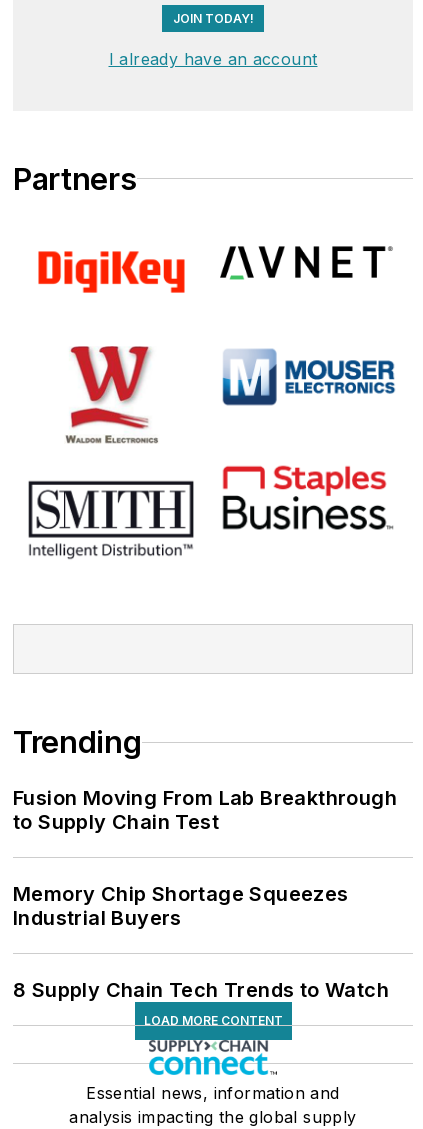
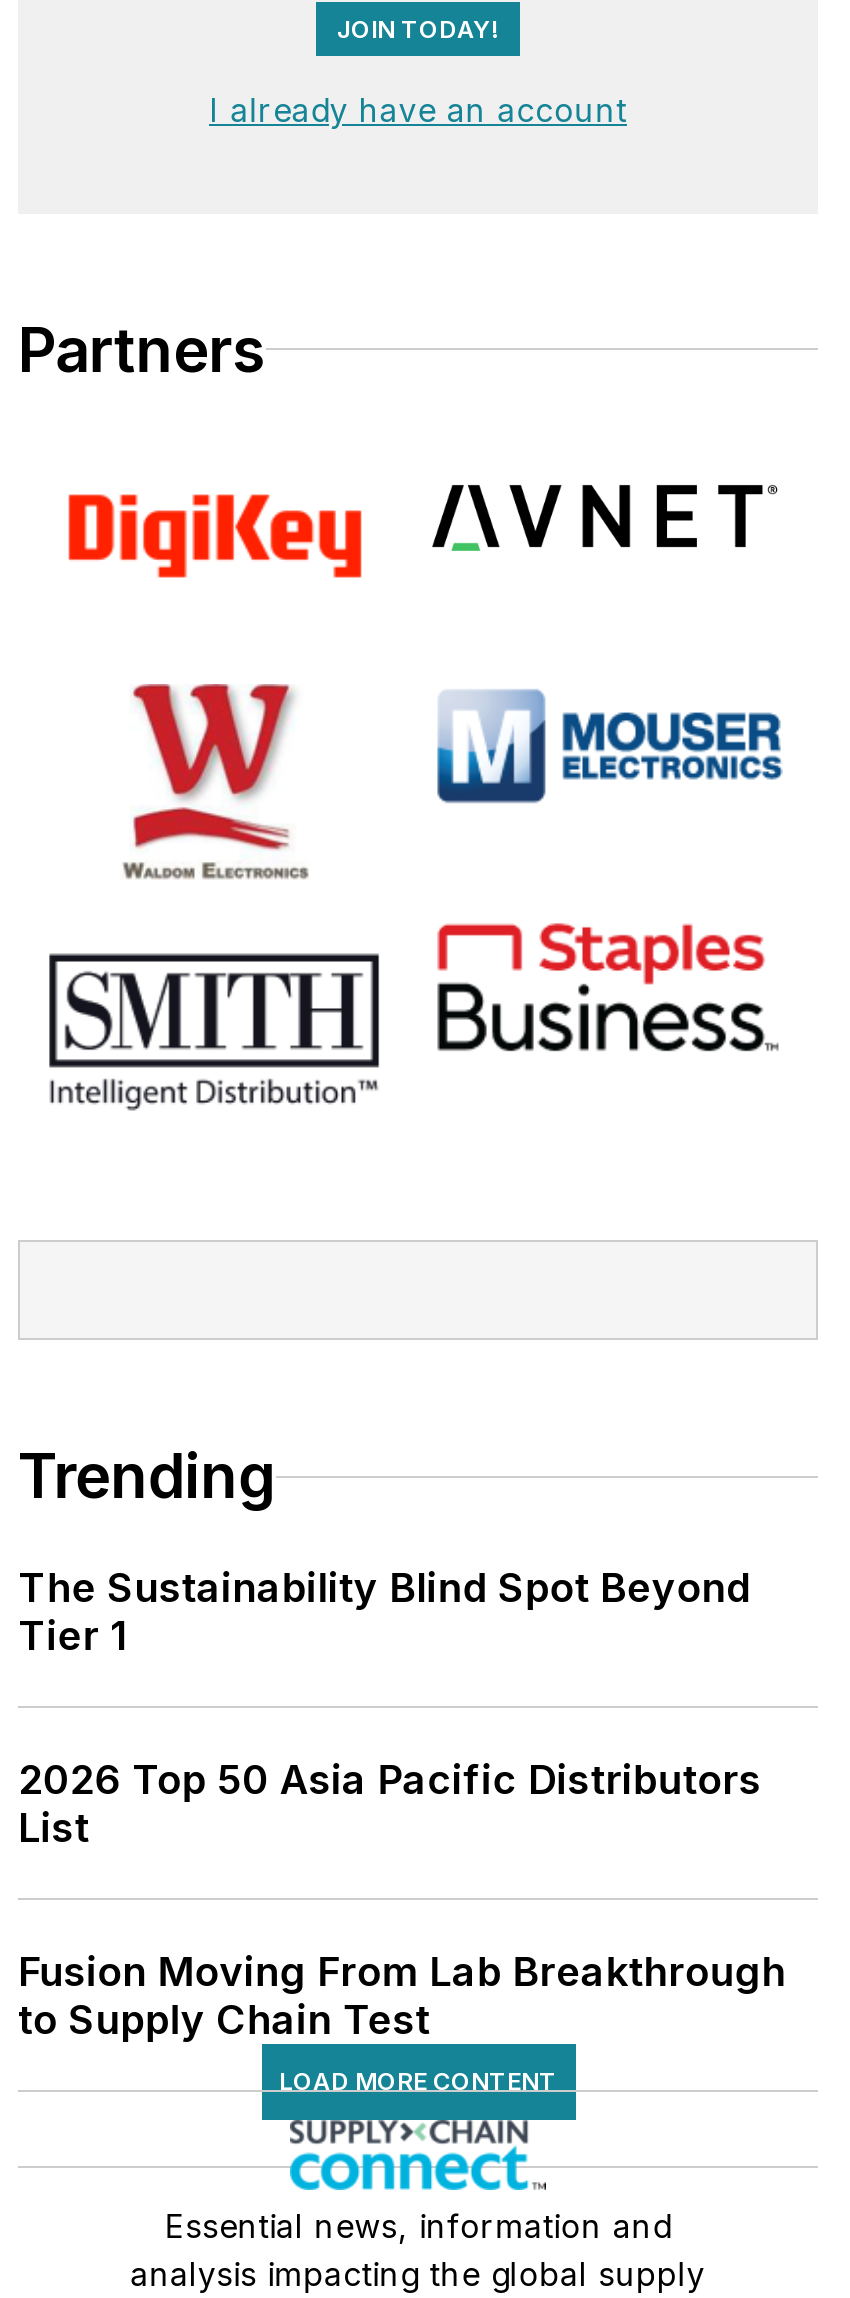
+ The Sustainability Blind Spot Beyond
+ Tier 1
+ 2026 Top 50 Asia Pacific Distributors
+ List

moved down: Fusion Moving From Lab Breakthrough | to Supply Chain Test

- Memory Chip Shortage Squeezes
- Industrial Buyers
- 8 Supply Chain Tech Trends to Watch
